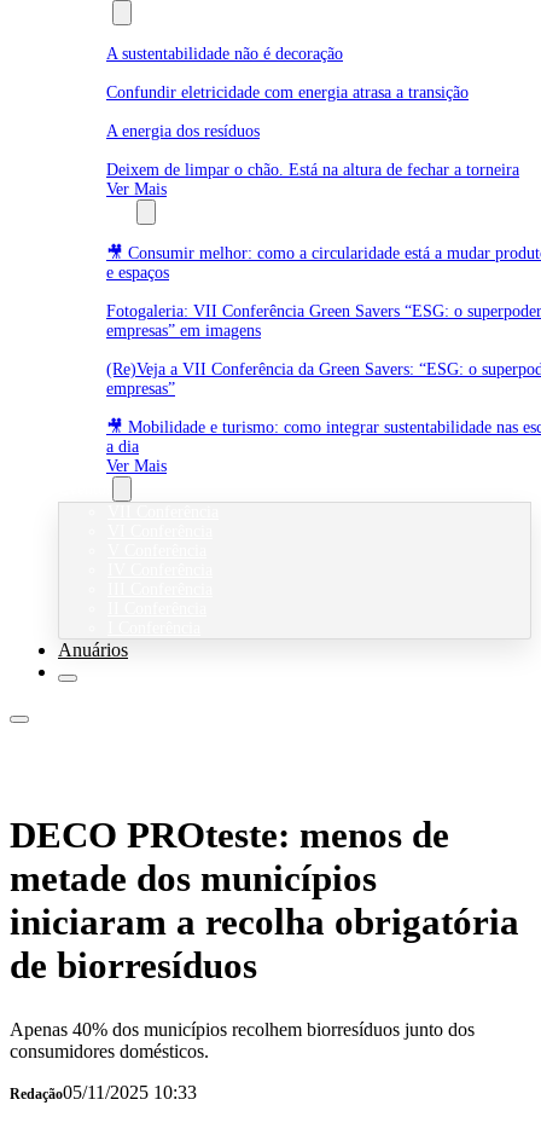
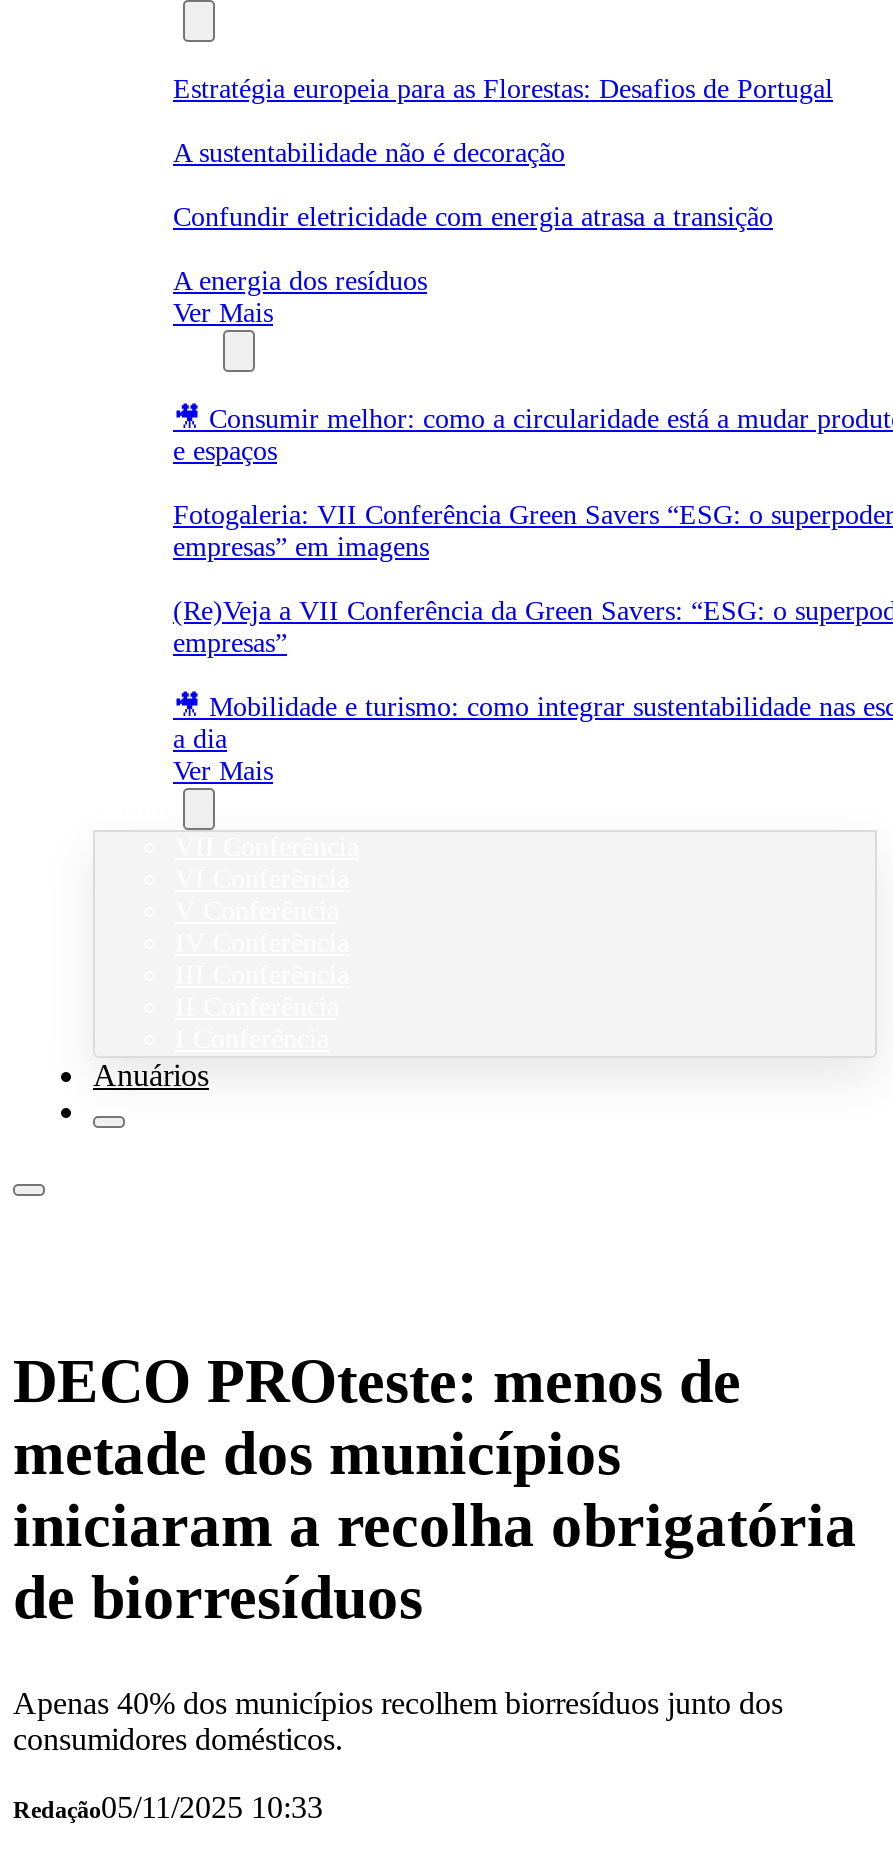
+ Estratégia europeia para as Florestas: Desafios de Portugal

moved down: A sustentabilidade não é decoração | Confundir eletricidade com energia atrasa a transição | A energia dos resíduos

- Deixem de limpar o chão. Está na altura de fechar a torneira
